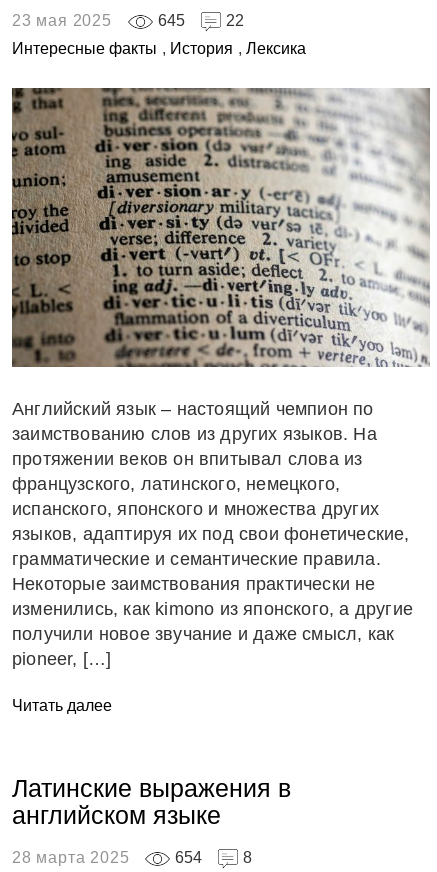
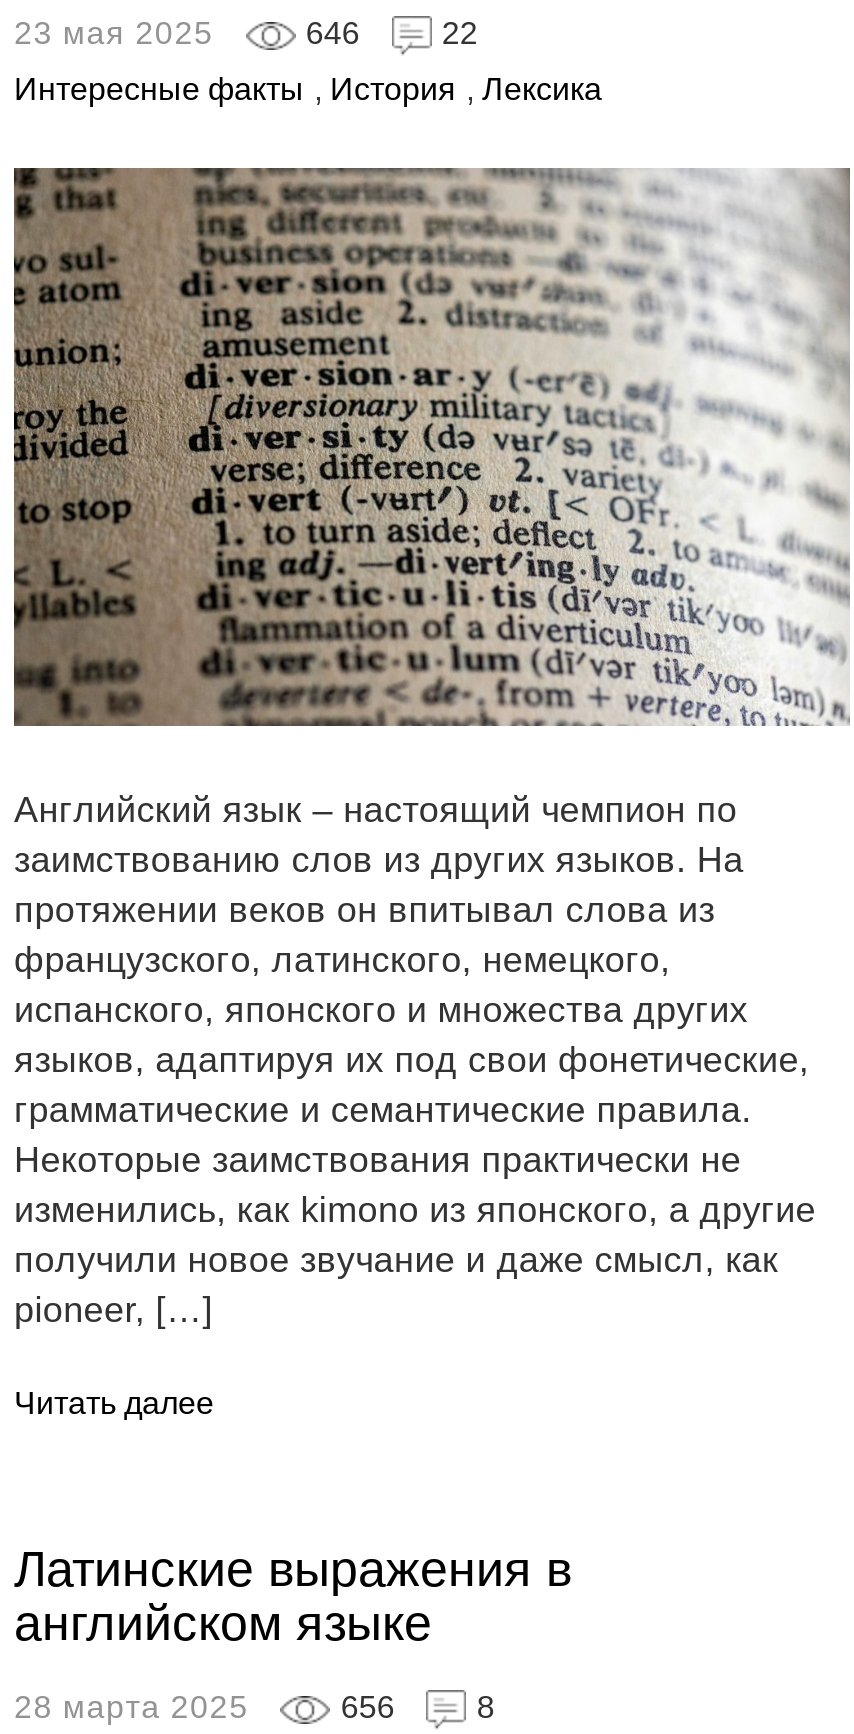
- 645
+ 646

- 654
+ 656
